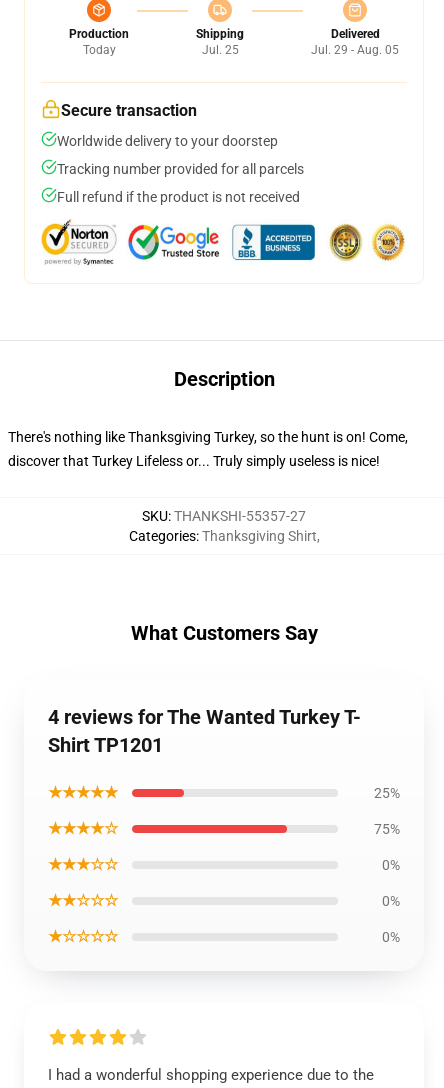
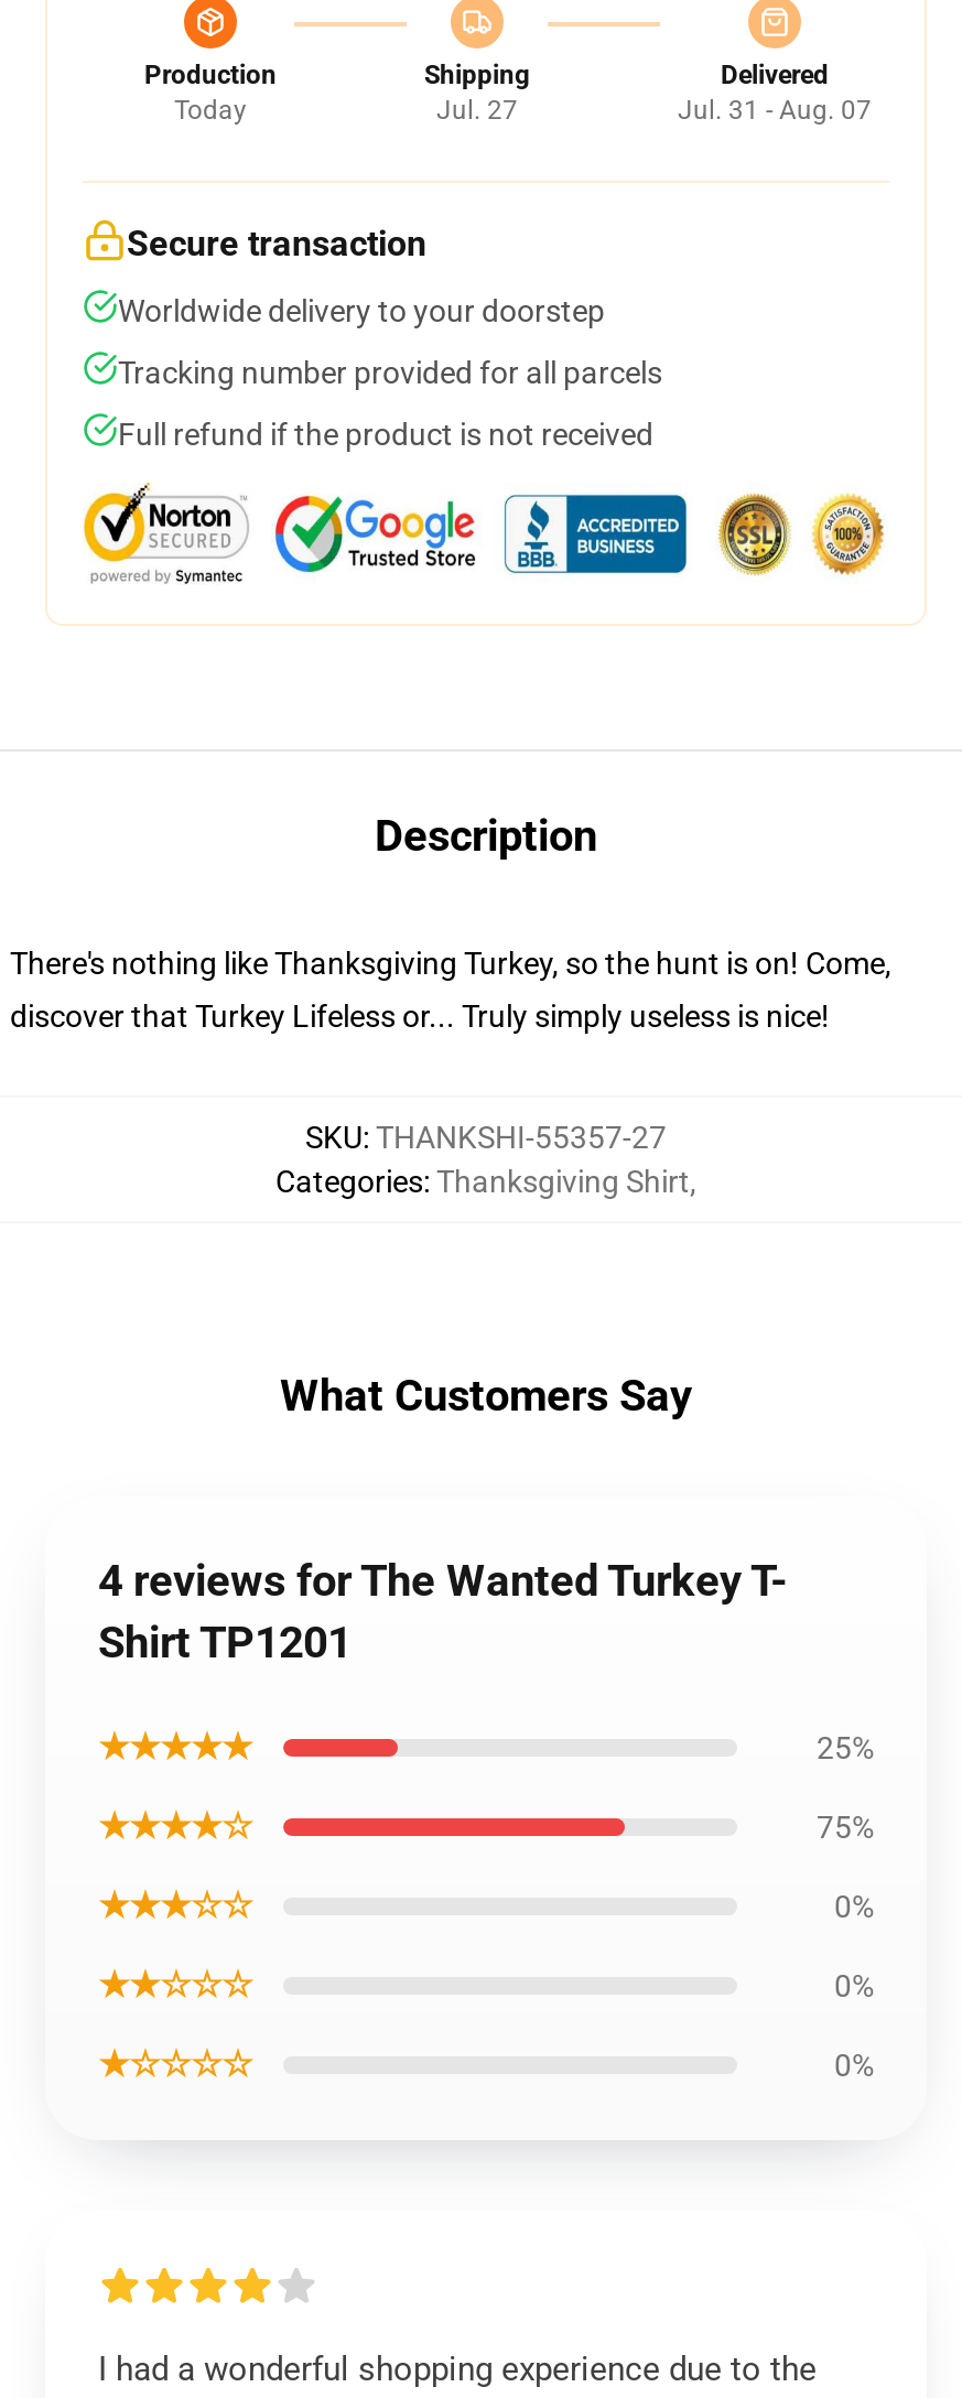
- Jul. 25
+ Jul. 27

- Jul. 29 - Aug. 05
+ Jul. 31 - Aug. 07
